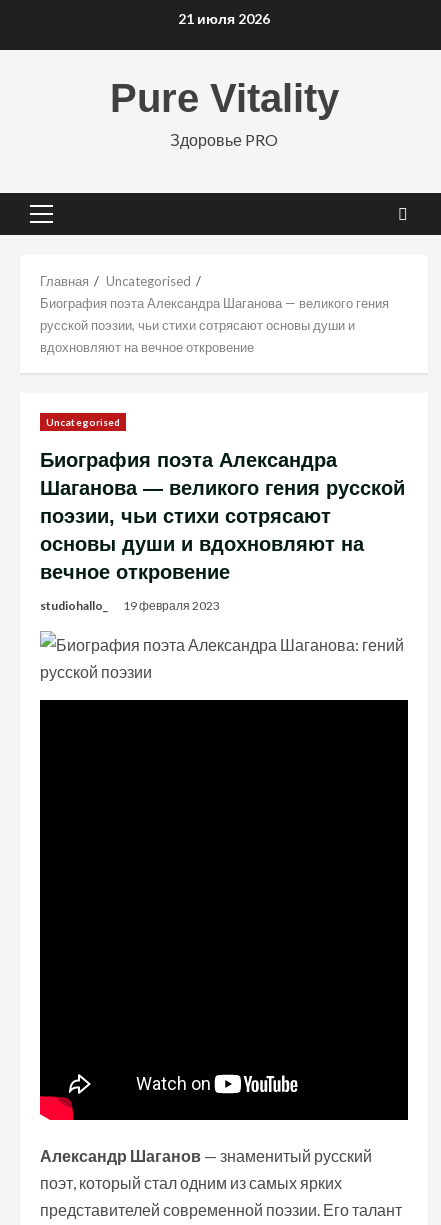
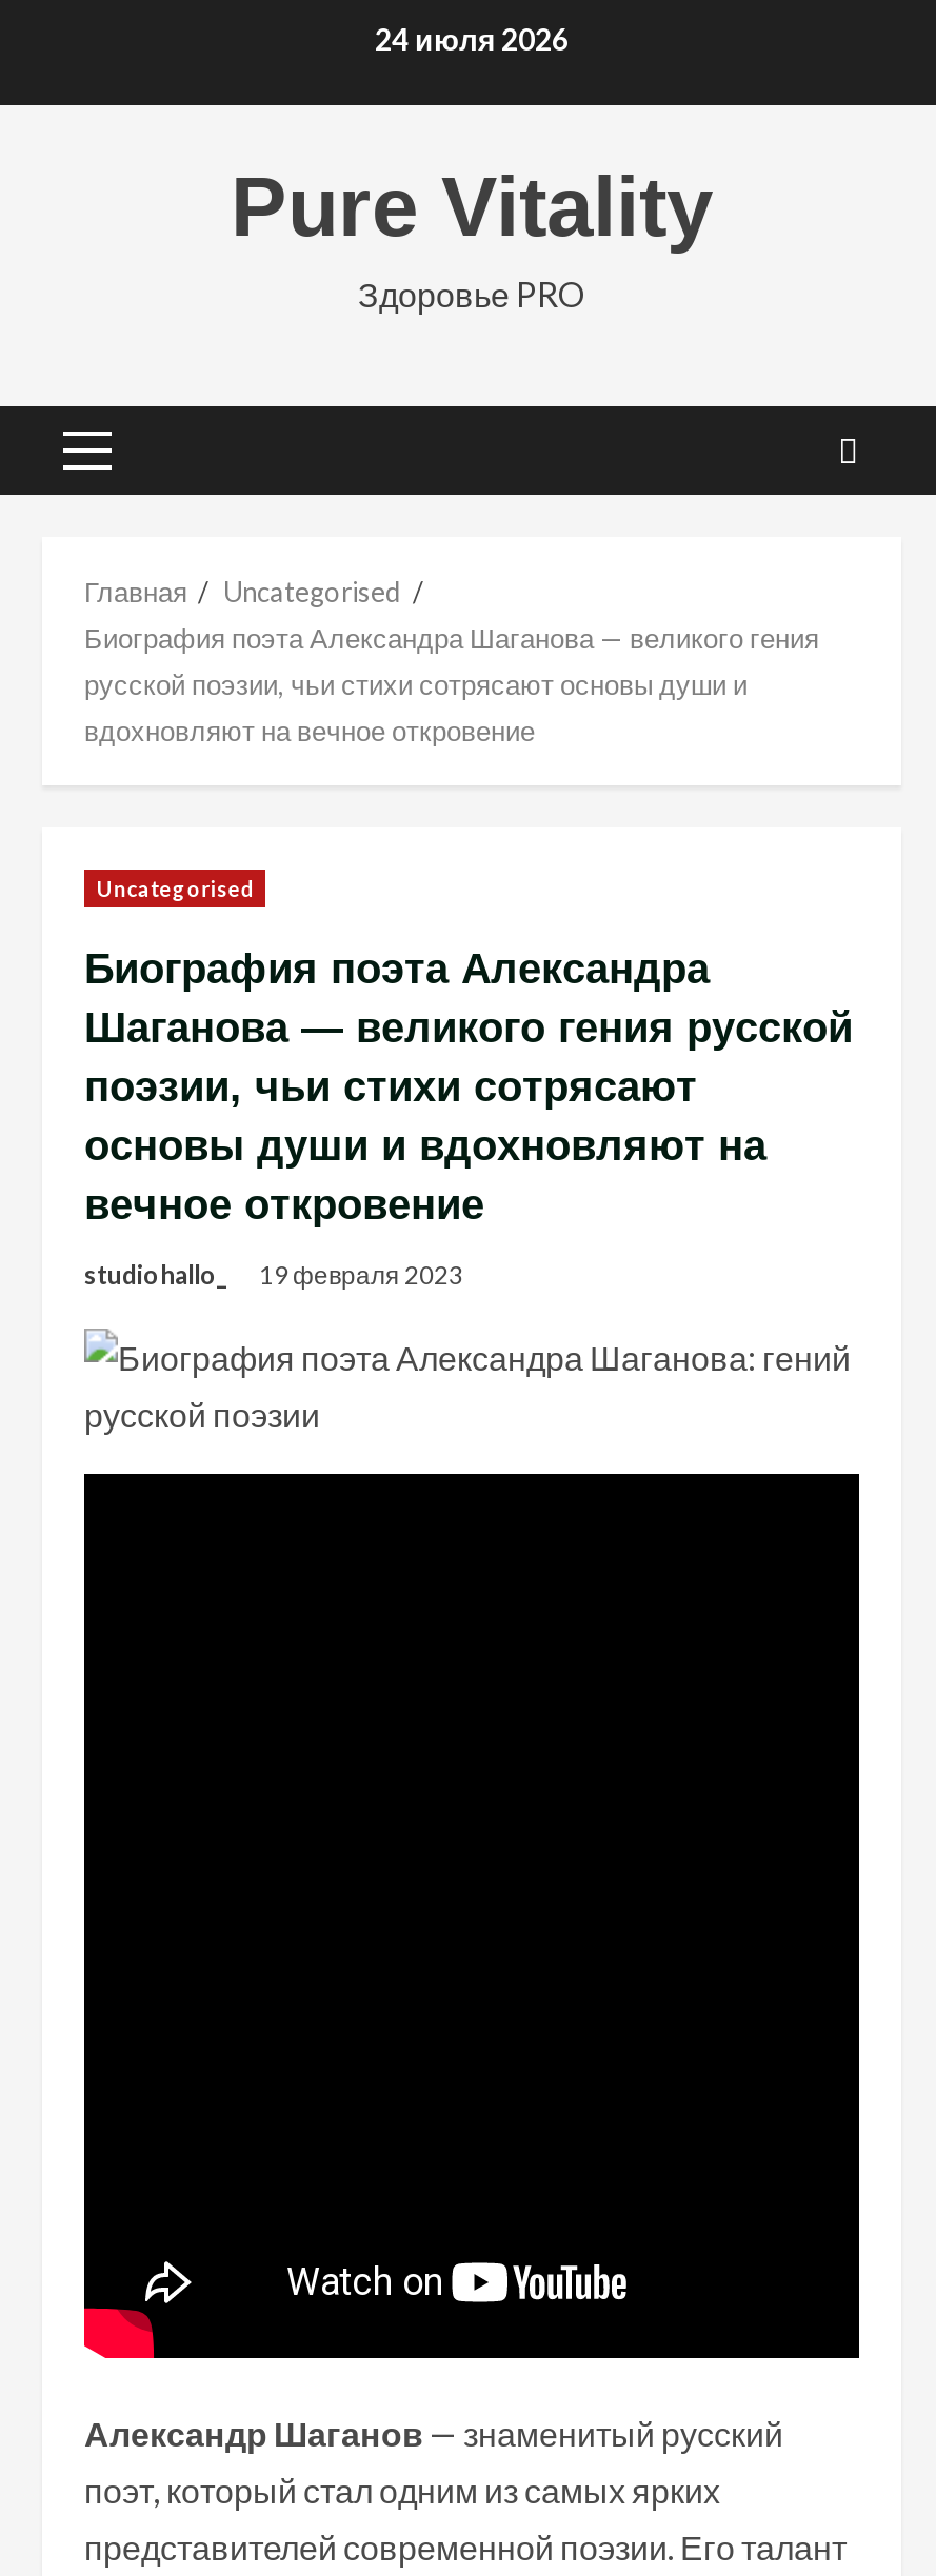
- 21 июля 2026
+ 24 июля 2026
